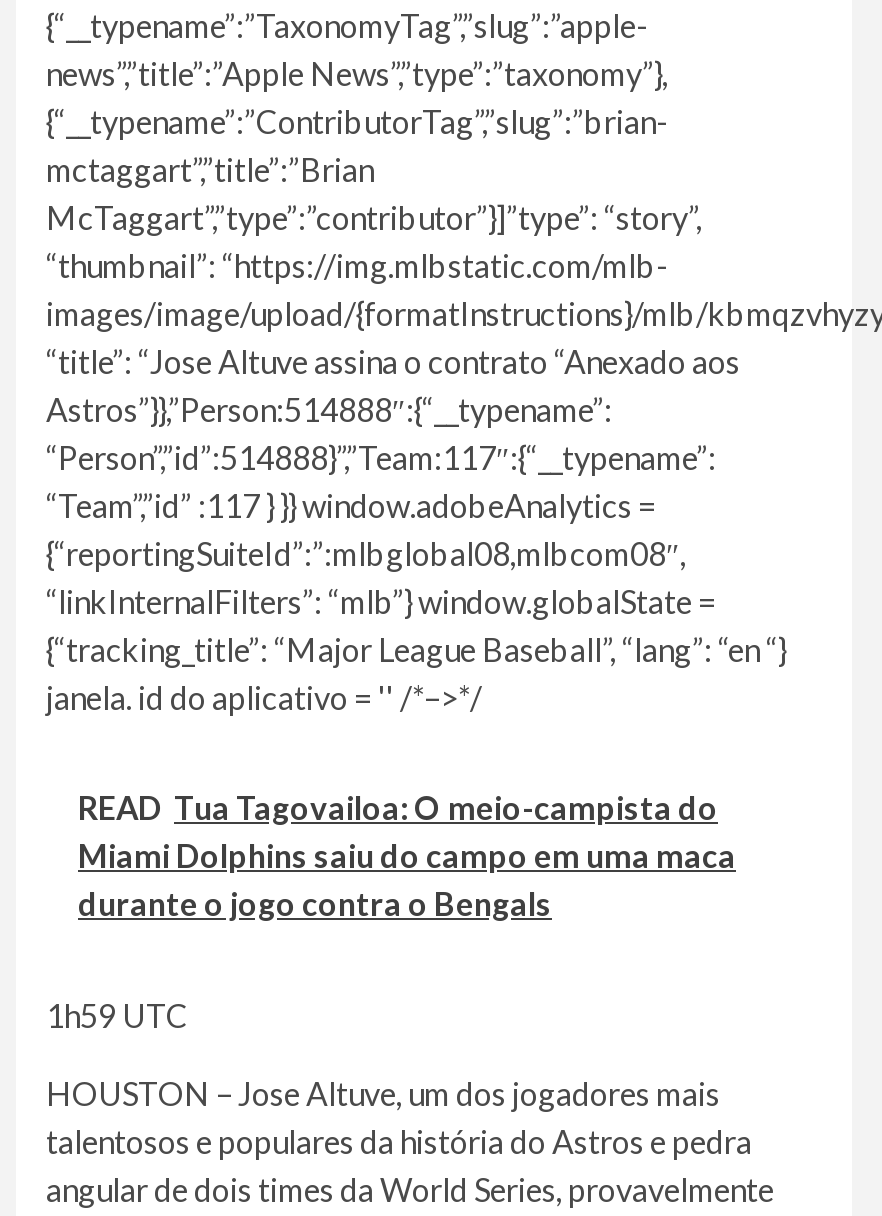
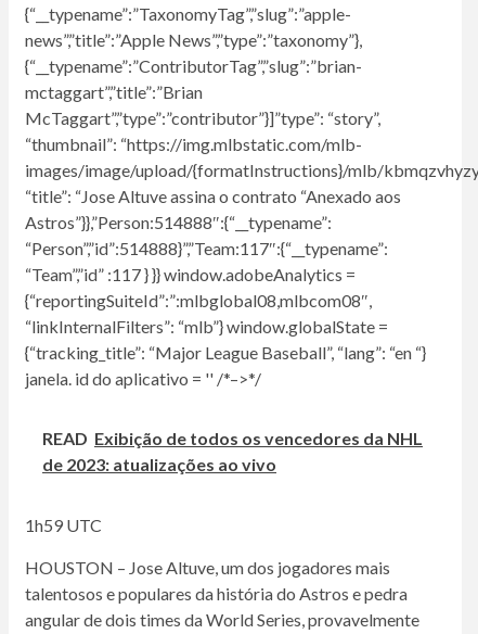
- READ Tua Tagovailoa: O meio-campista do
- Miami Dolphins saiu do campo em uma maca
- durante o jogo contra o Bengals
+ READ Exibição de todos os vencedores da NHL
+ de 2023: atualizações ao vivo
